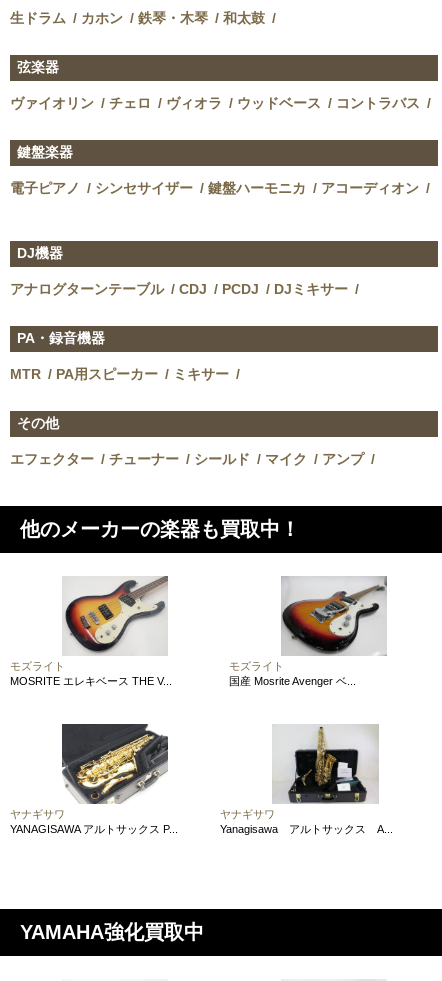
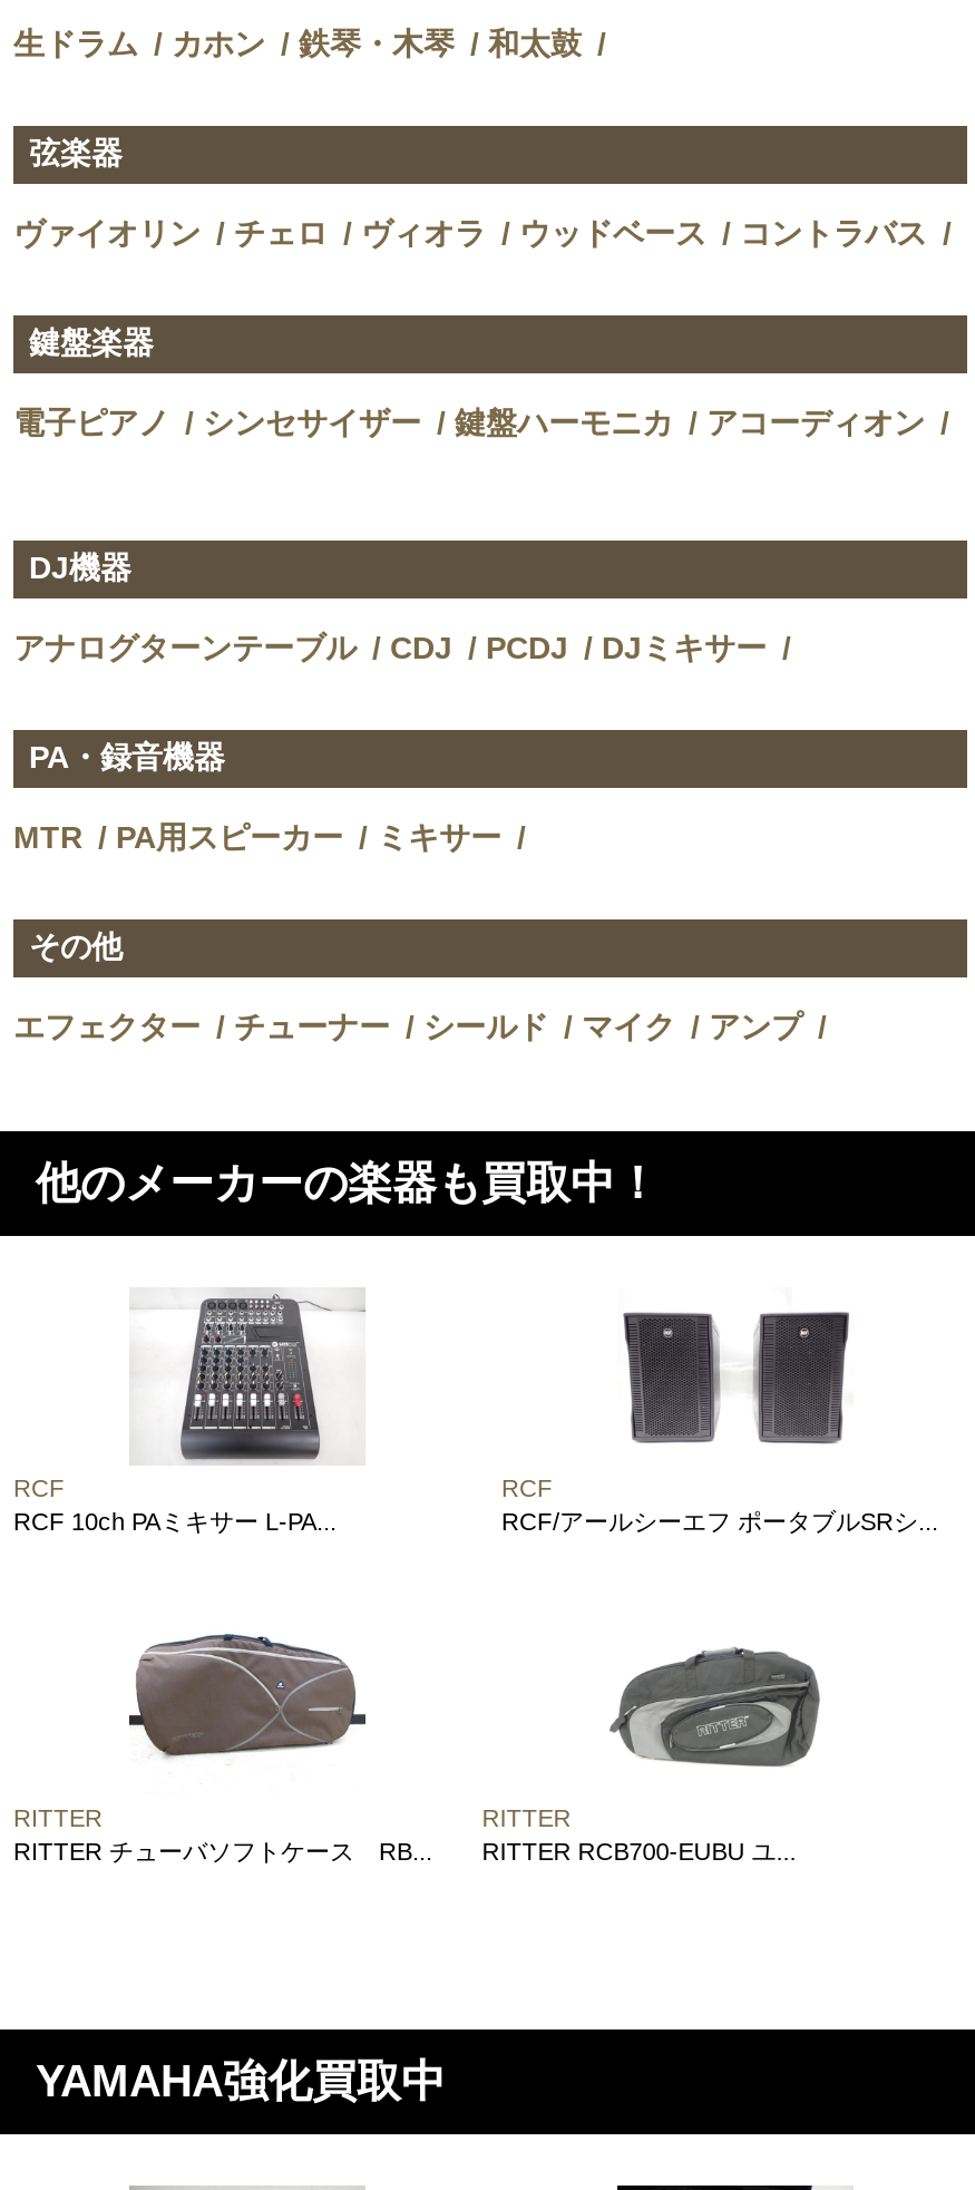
- [image]
- モズライト
- MOSRITE エレキベース THE V...
+ [image]
+ RCF
+ RCF 10ch PAミキサー L-PA...

- [image]
- モズライト
- 国産 Mosrite Avenger ベ...
+ [image]
+ RCF
+ RCF/アールシーエフ ポータブルSRシ...

- [image]
- ヤナギサワ
- YANAGISAWA アルトサックス P...
+ [image]
+ RITTER
+ RITTER チューバソフトケース RB...

- [image]
- ヤナギサワ
- Yanagisawa アルトサックス A...
+ [image]
+ RITTER
+ RITTER RCB700-EUBU ユ...
